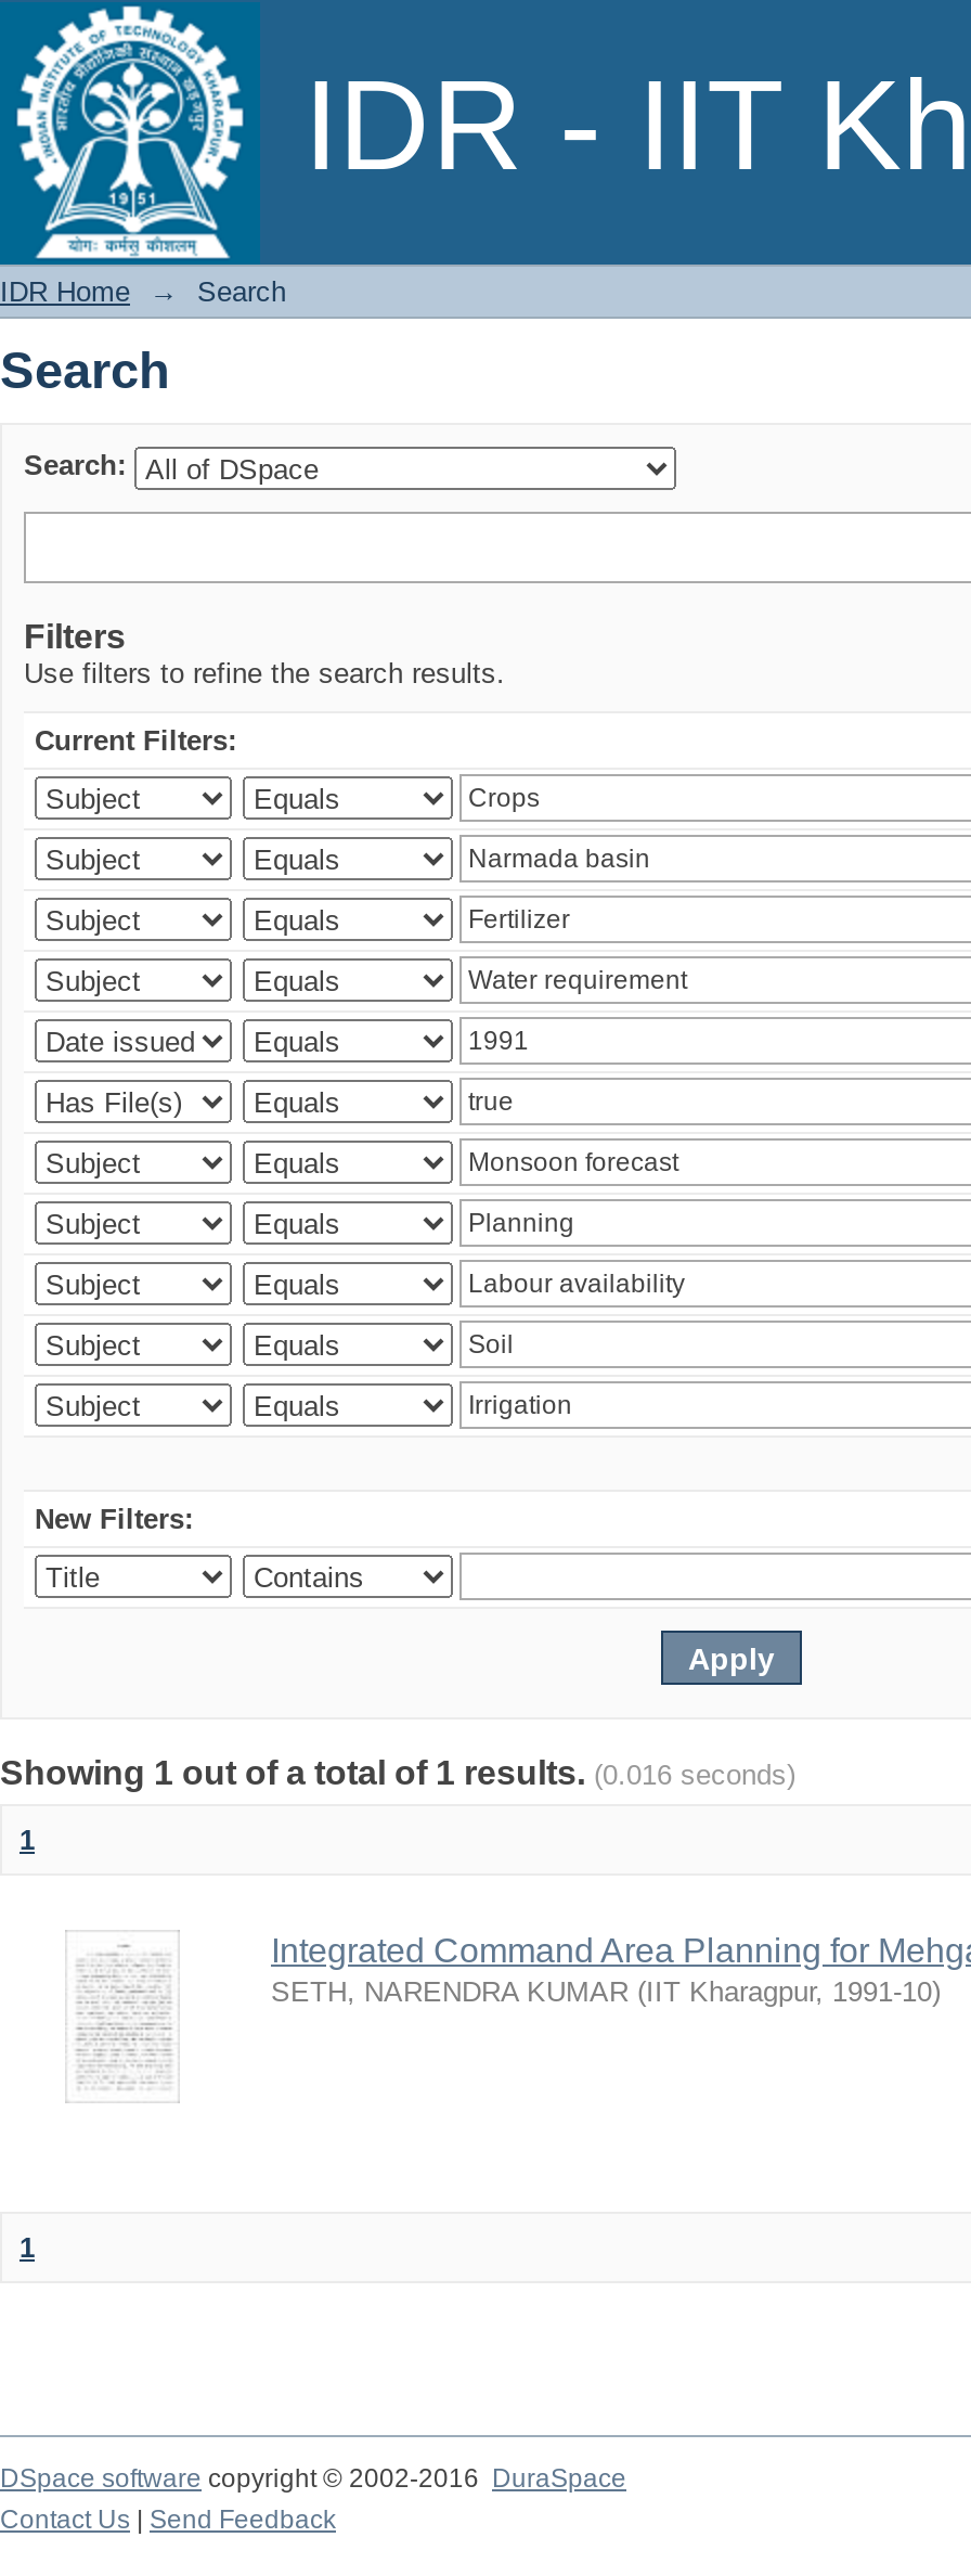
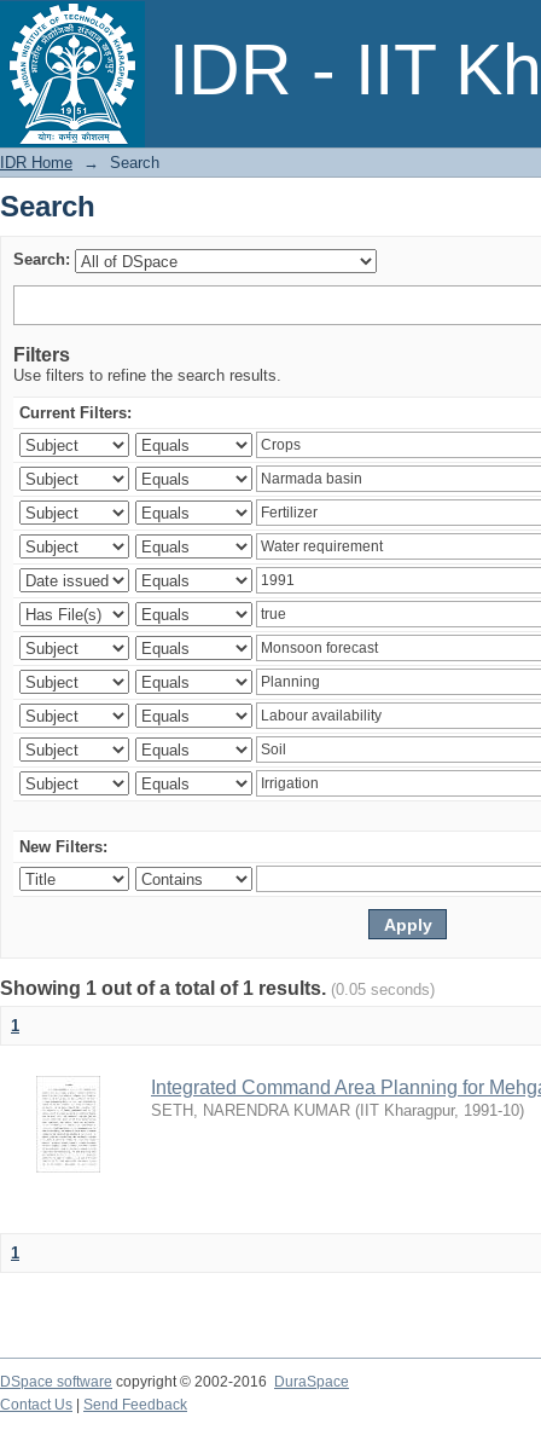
- Showing 1 out of a total of 1 results. (0.016 seconds)
+ Showing 1 out of a total of 1 results. (0.05 seconds)
